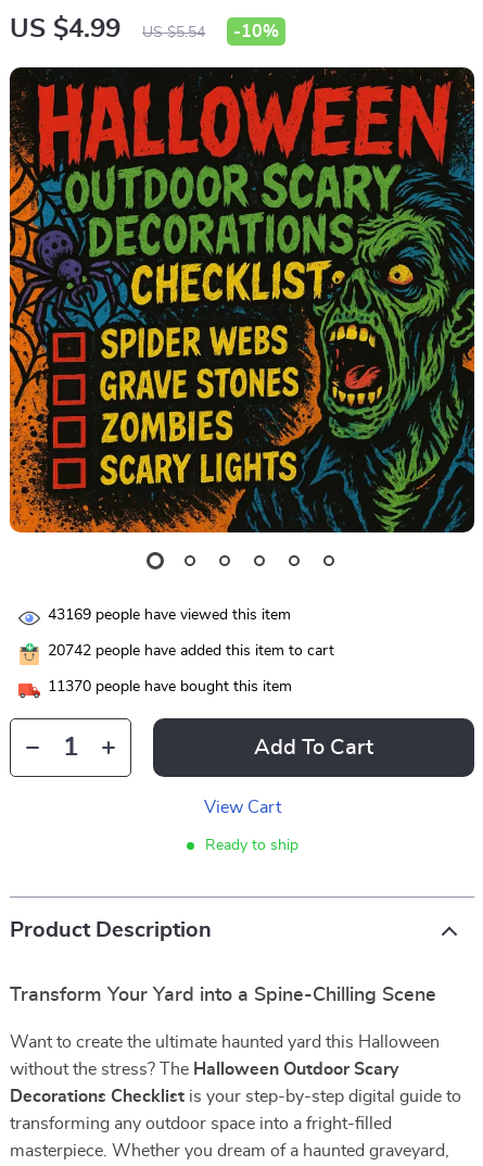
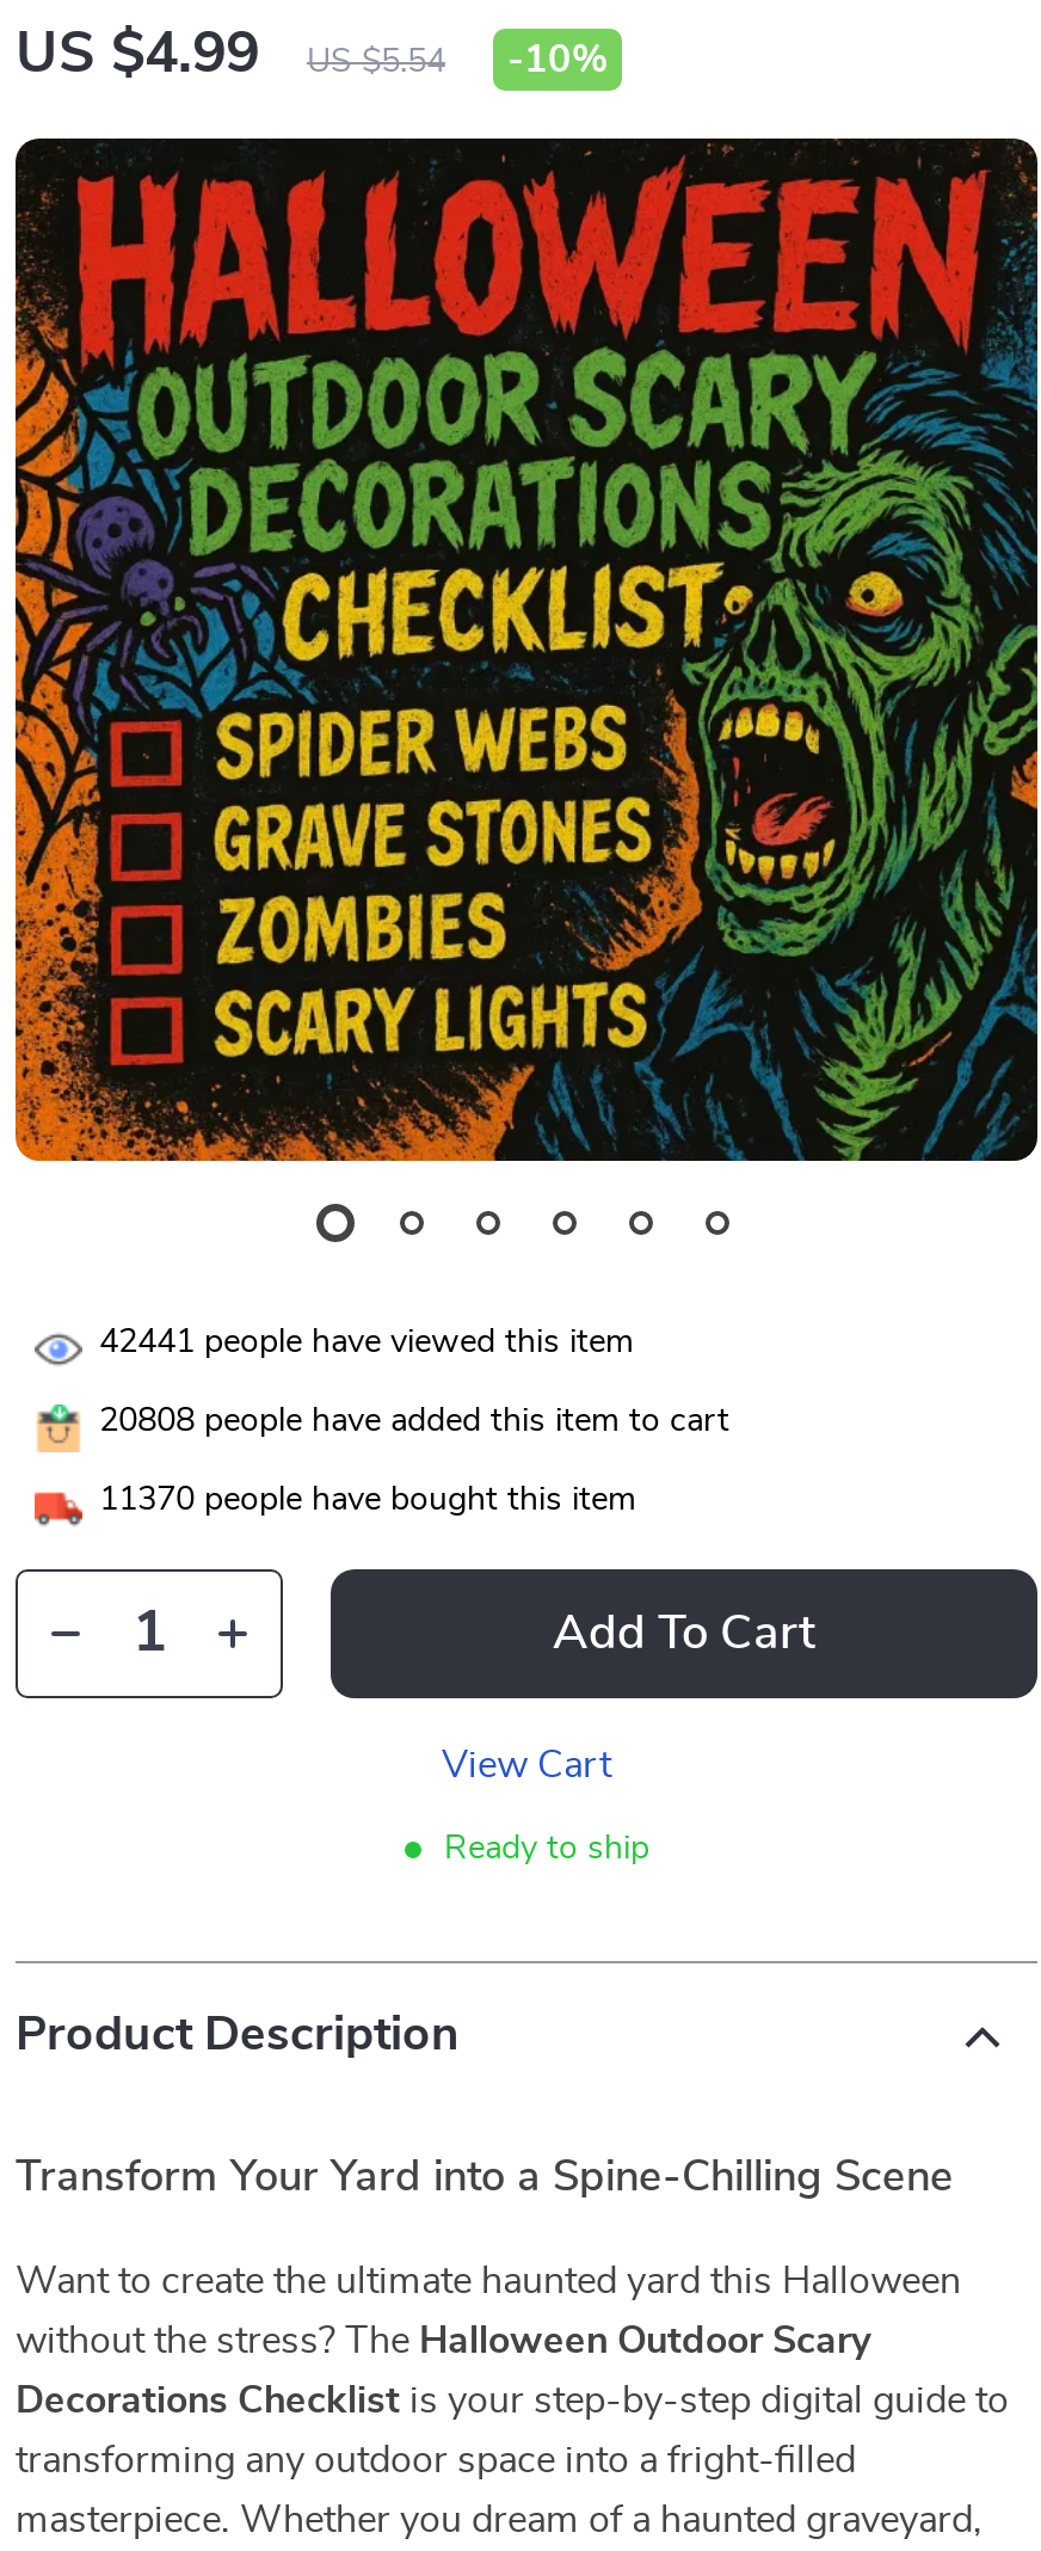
- 43169 people have viewed this item
+ 42441 people have viewed this item

- 20742 people have added this item to cart
+ 20808 people have added this item to cart
